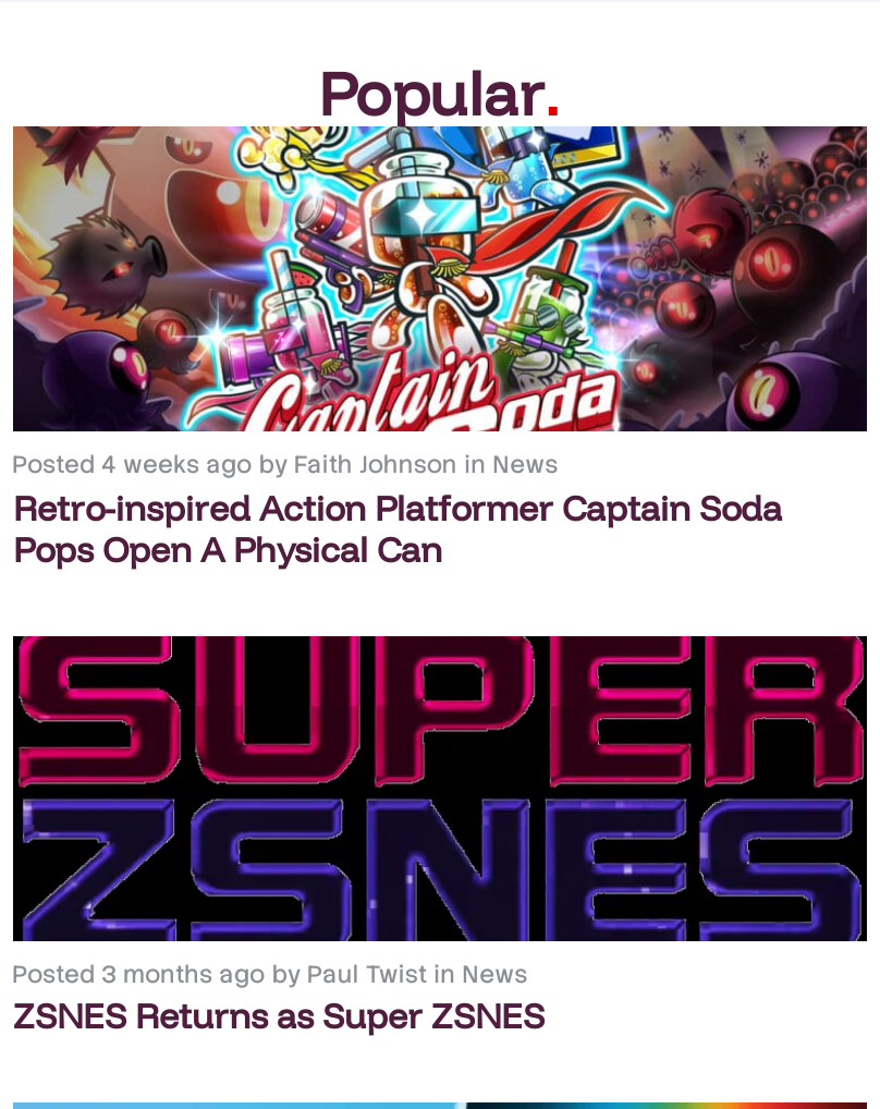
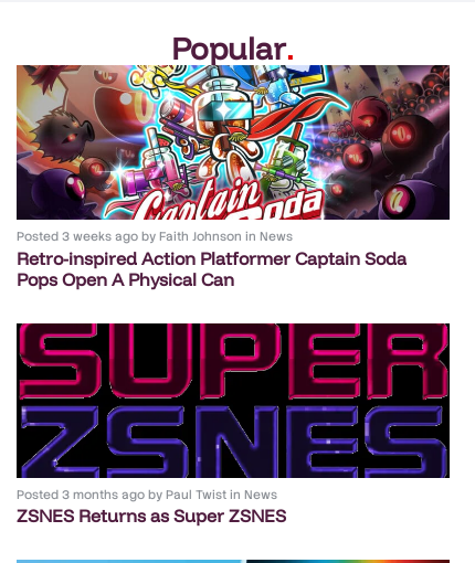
- Posted 4 weeks ago by Faith Johnson in News
+ Posted 3 weeks ago by Faith Johnson in News
